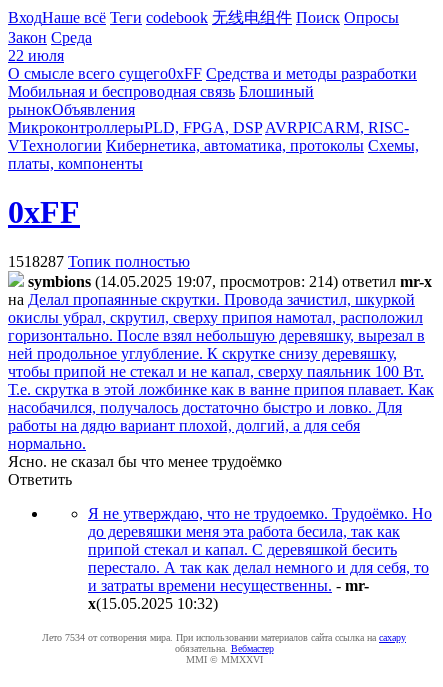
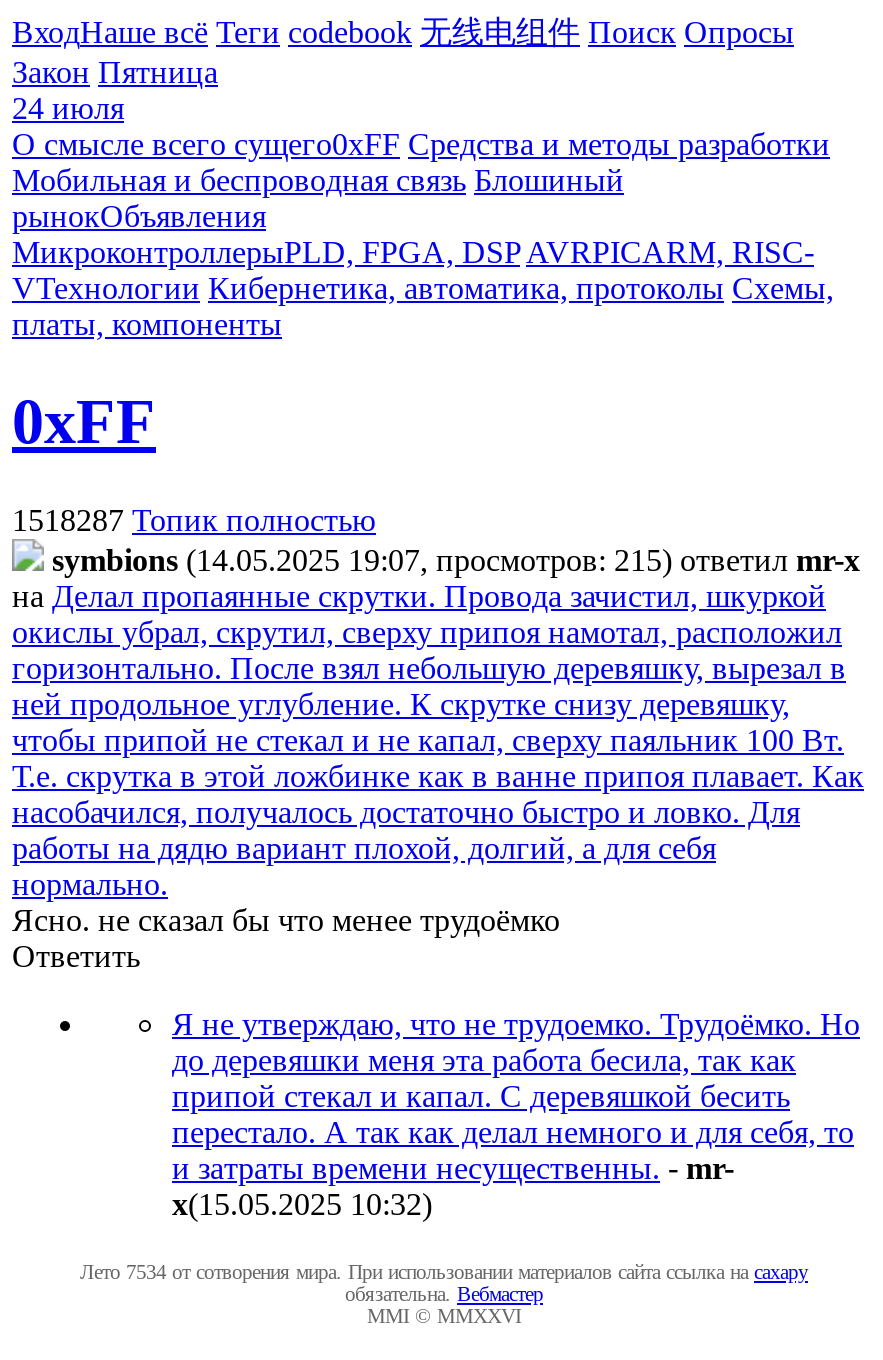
- Закон Среда
+ Закон Пятница

- 22 июля
+ 24 июля

- symbions (14.05.2025 19:07, просмотров: 214) ответил mr-x
+ symbions (14.05.2025 19:07, просмотров: 215) ответил mr-x
